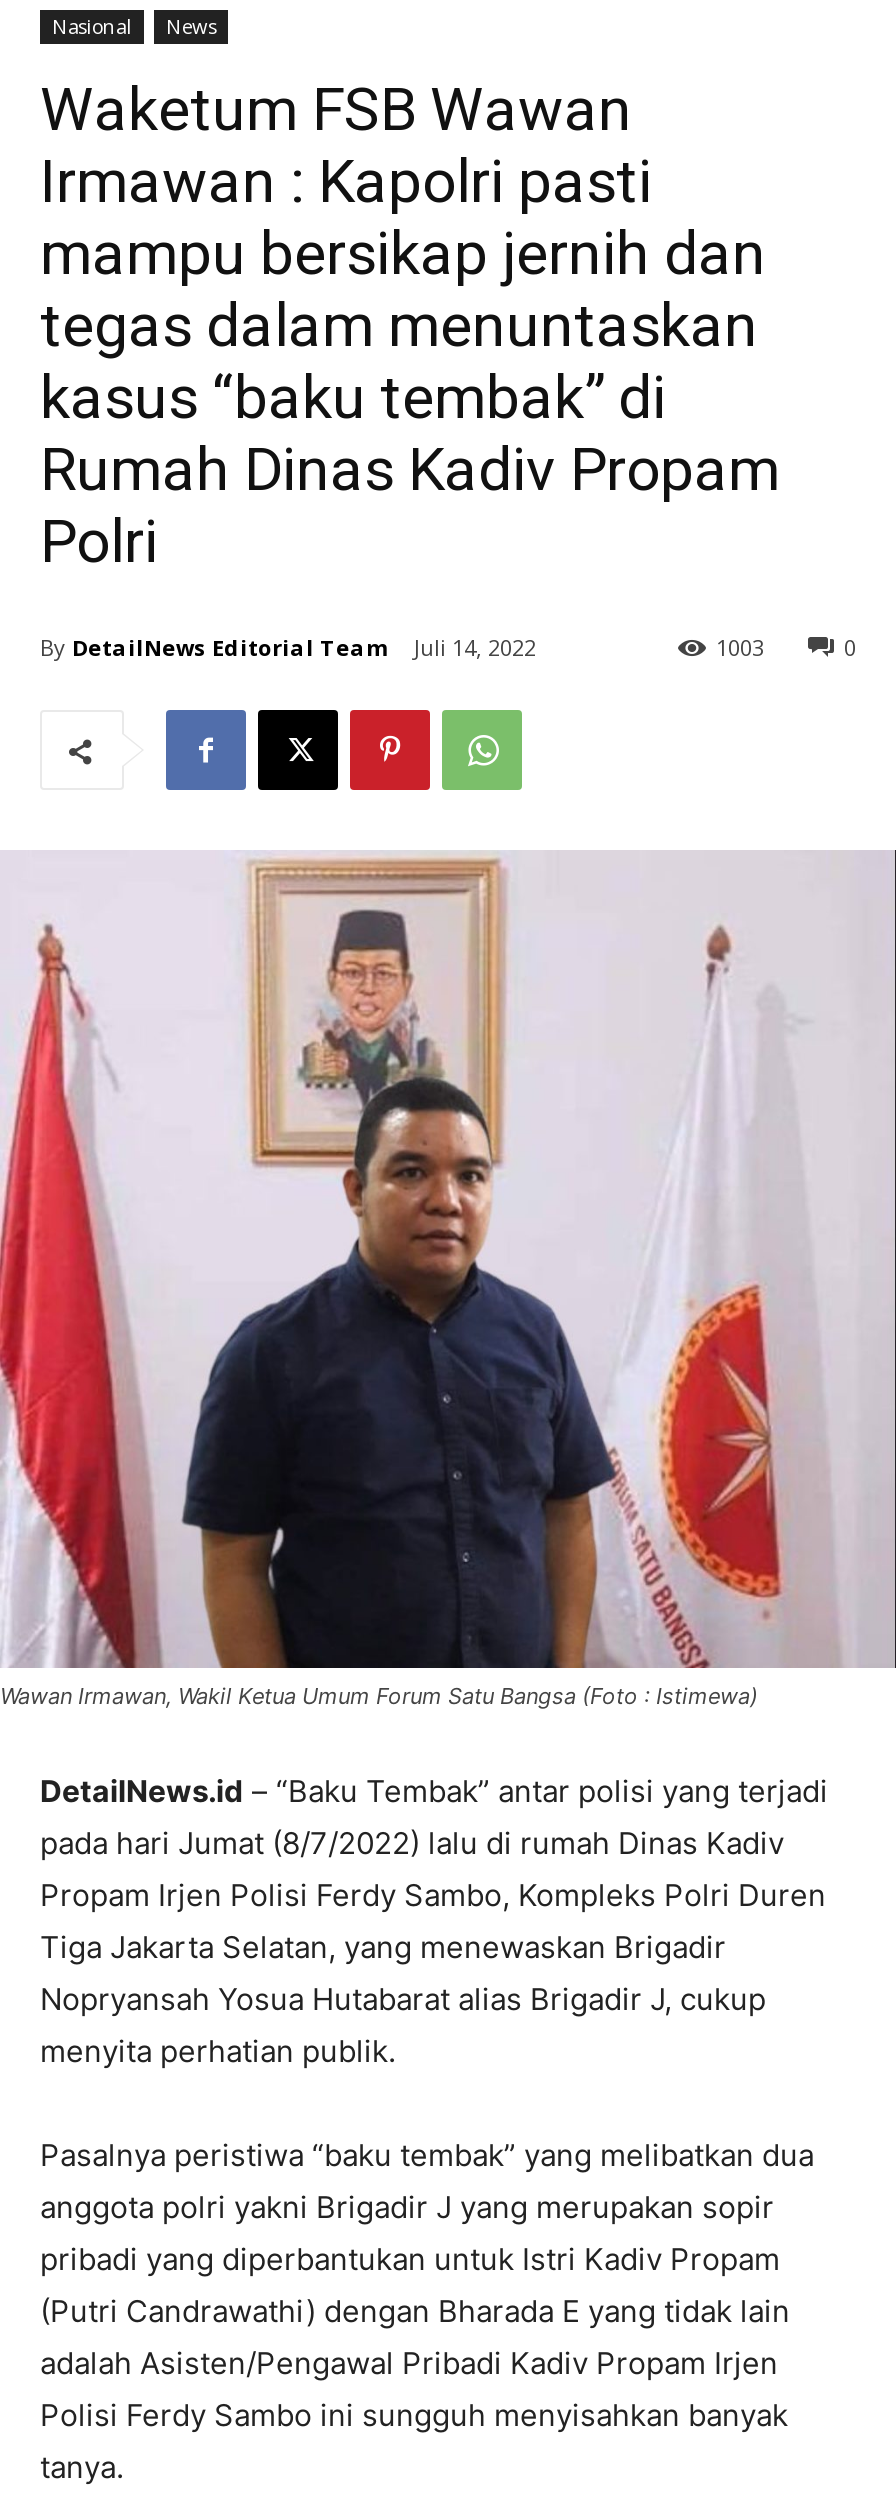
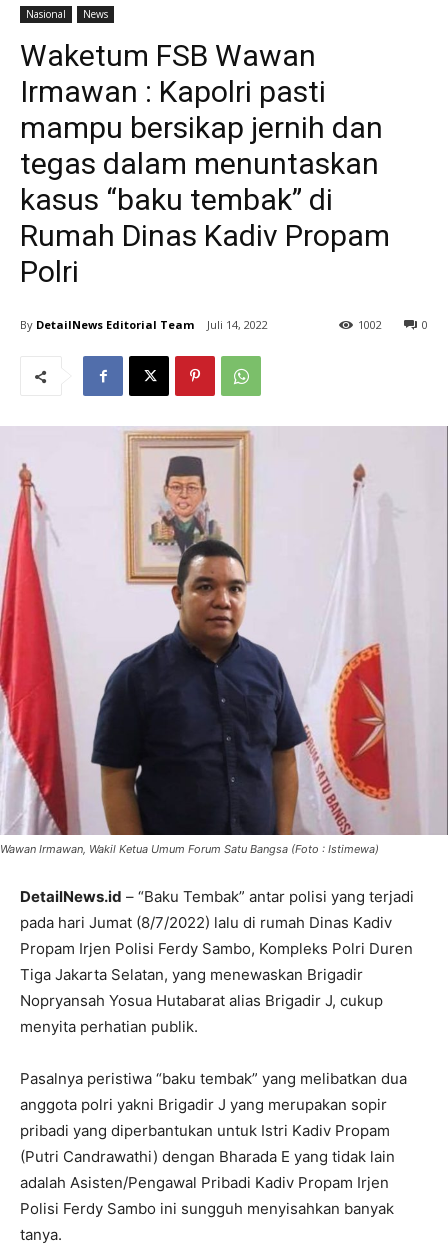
- 1003
+ 1002
